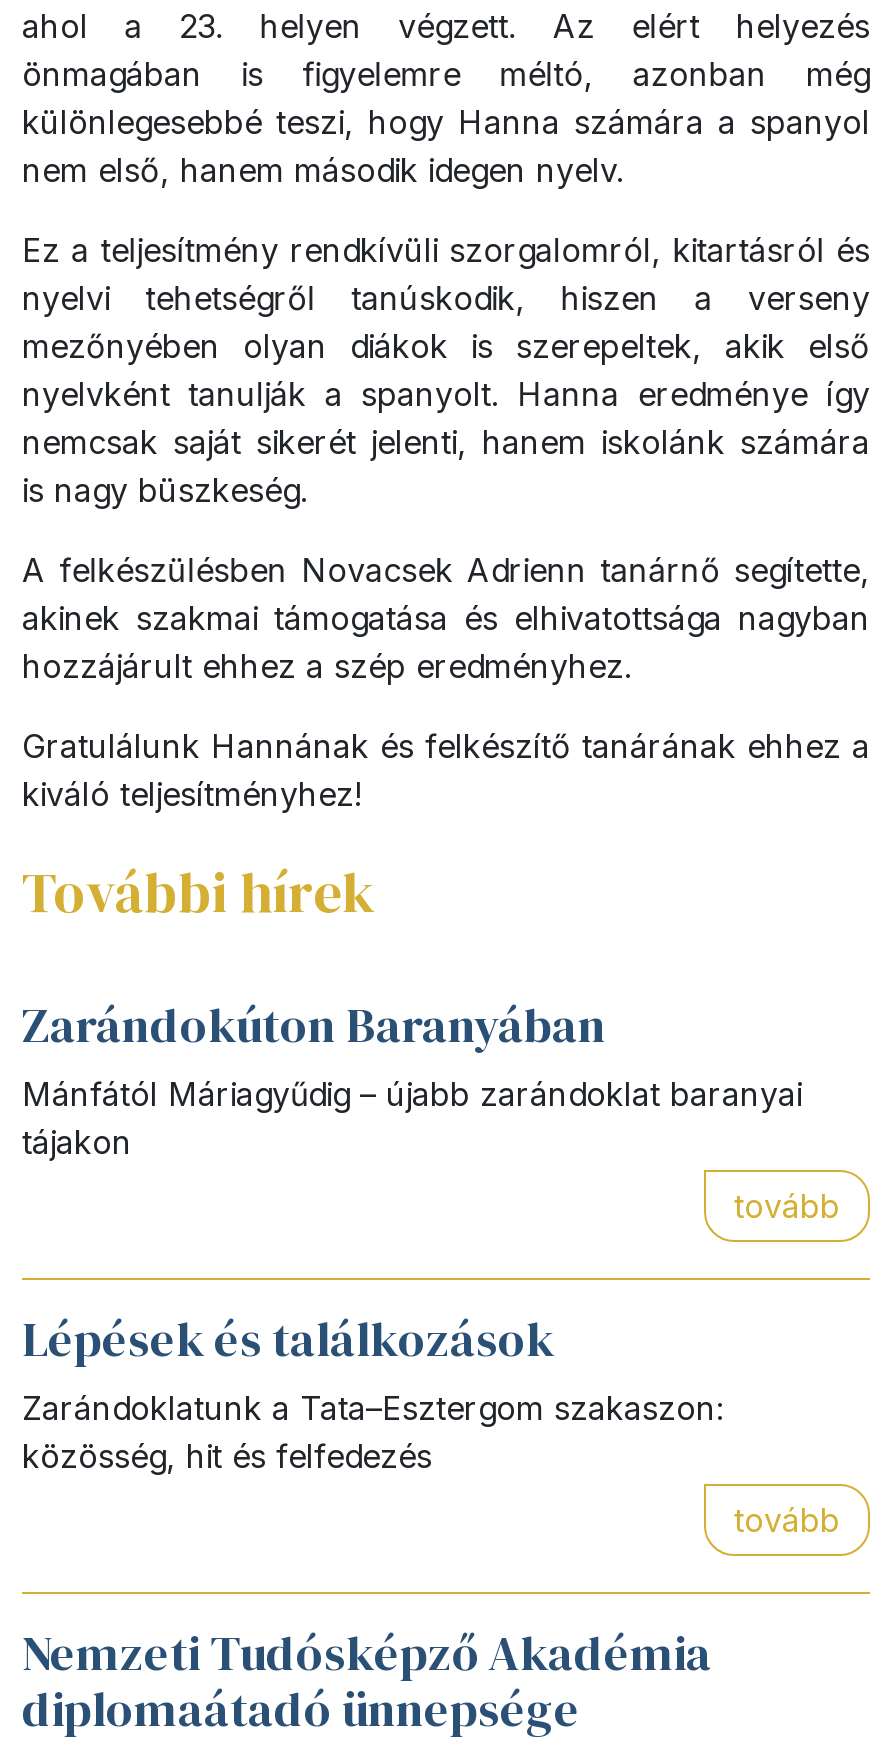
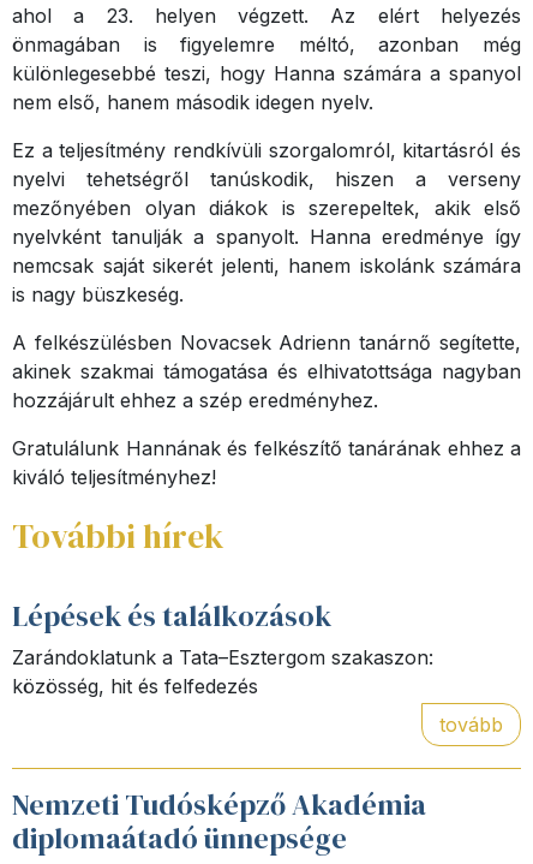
- Zarándokúton Baranyában
- Mánfától Máriagyűdig – újabb zarándoklat baranyai
- tájakon
- tovább
